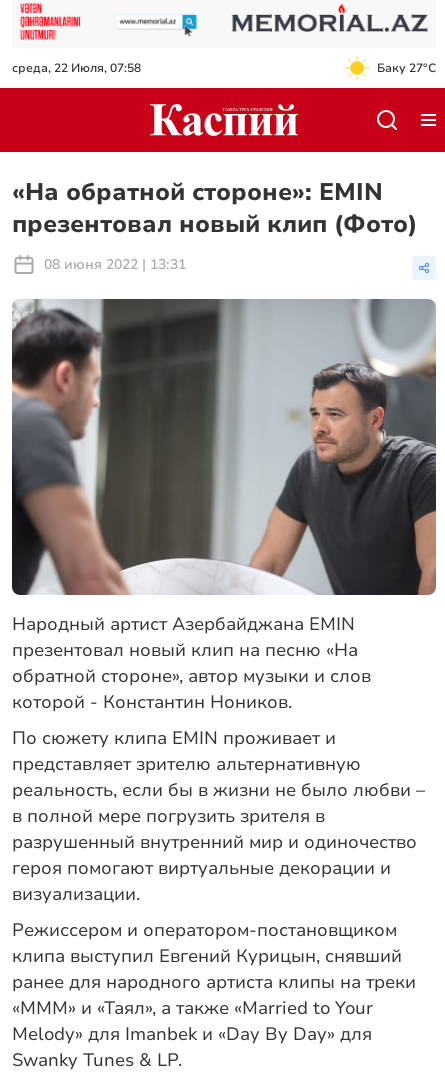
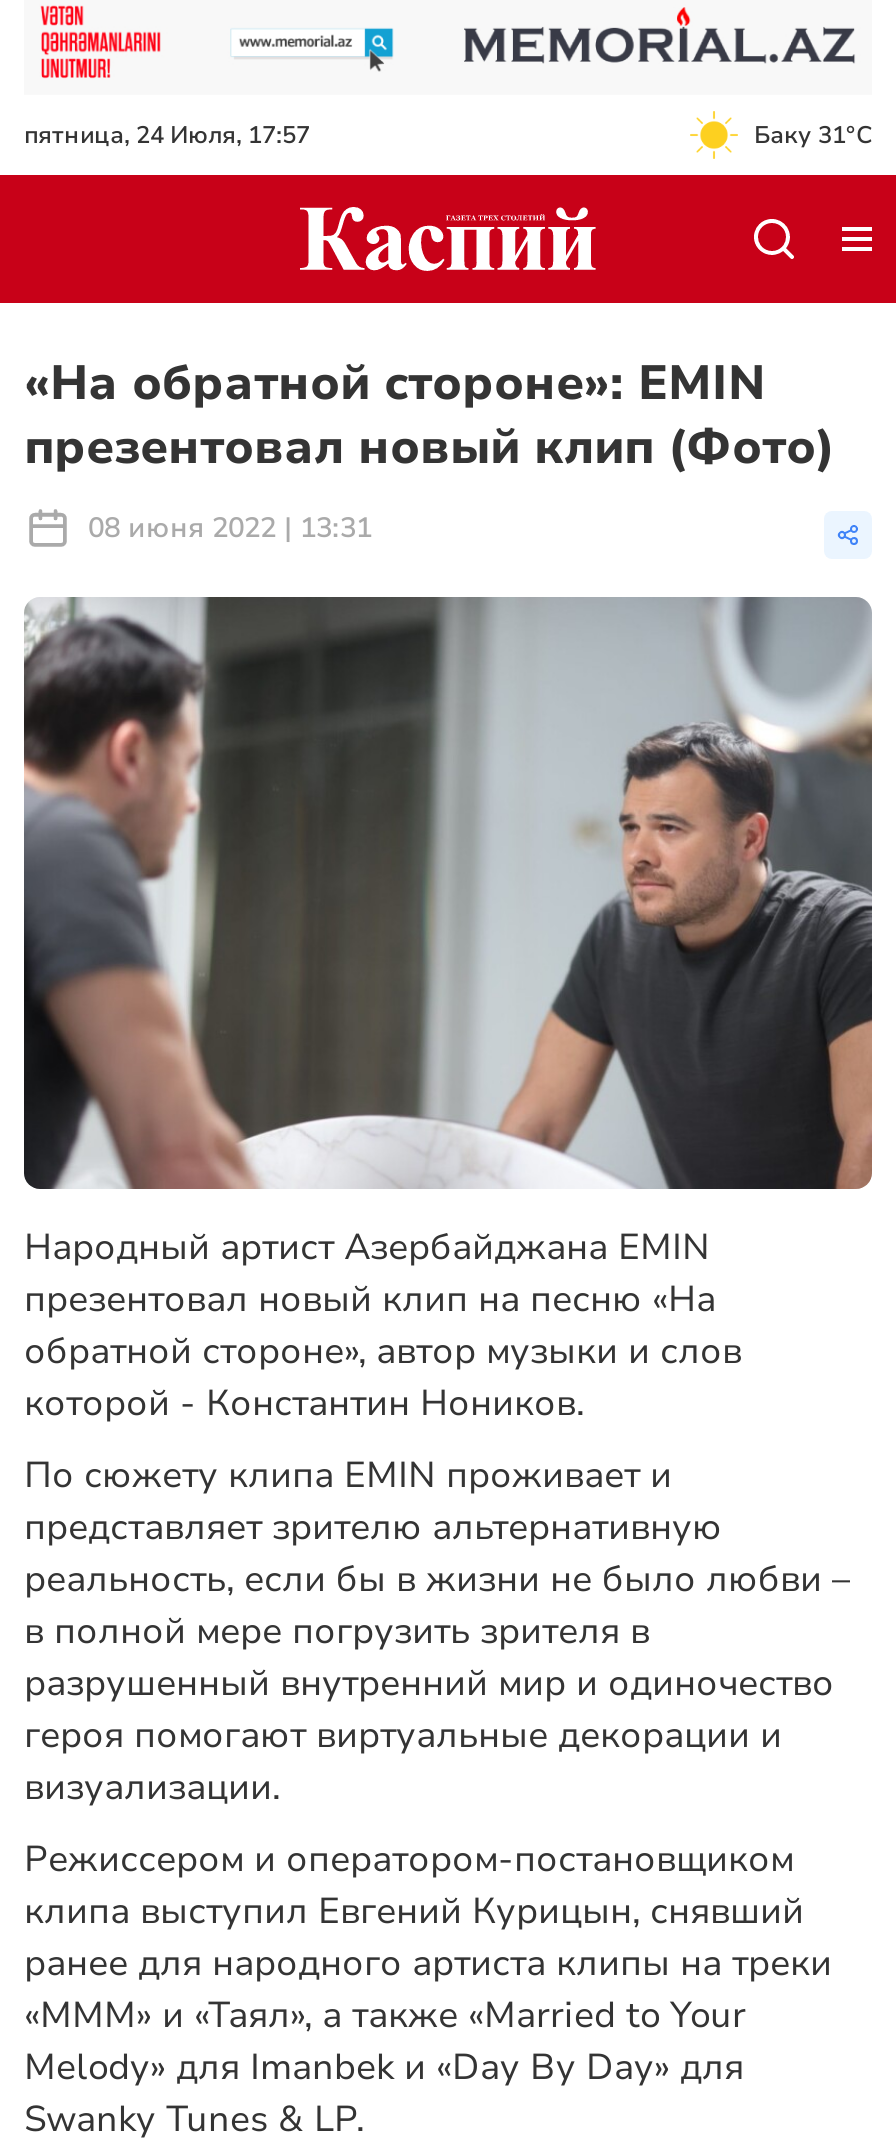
- среда, 22 Июля, 07:58
+ пятница, 24 Июля, 17:57

- Баку 27°C
+ Баку 31°C
